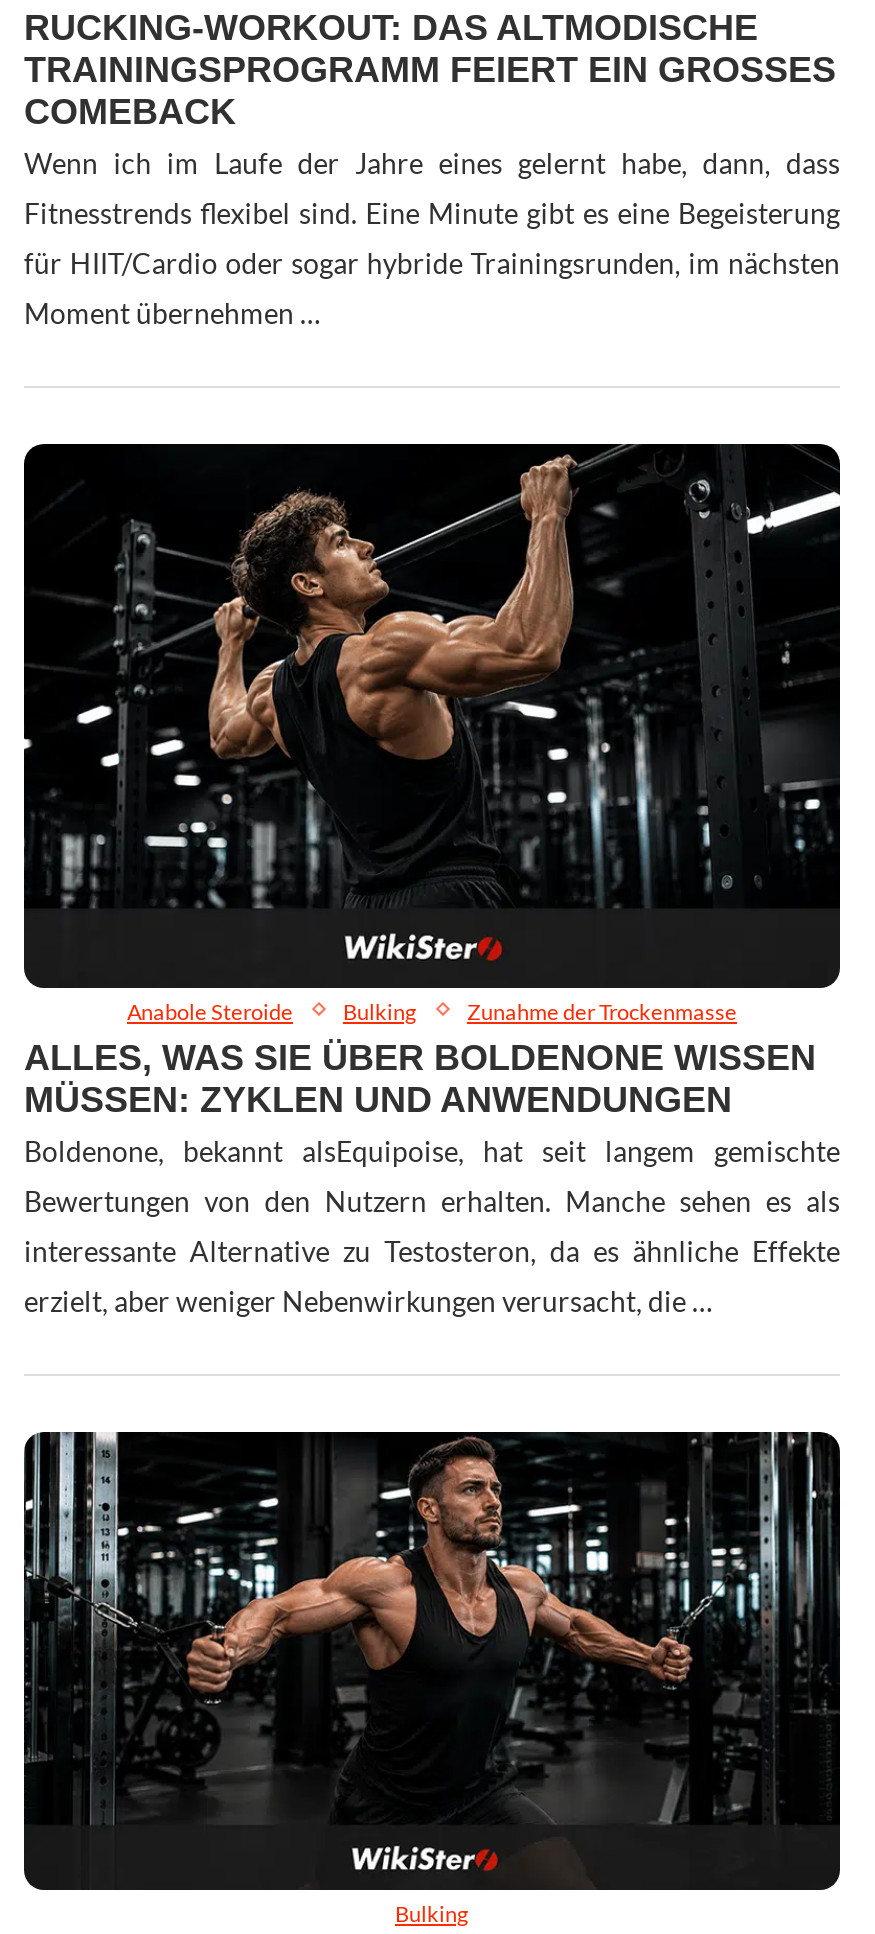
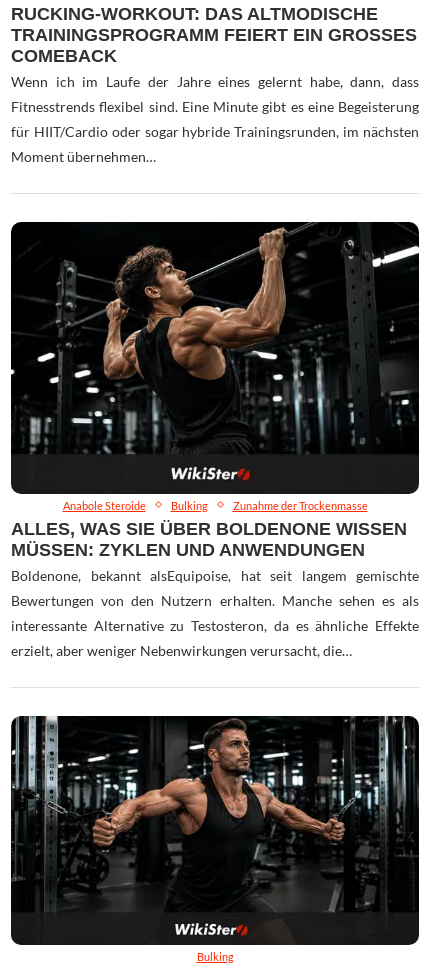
- Moment übernehmen …
+ Moment übernehmen…

- erzielt, aber weniger Nebenwirkungen verursacht, die …
+ erzielt, aber weniger Nebenwirkungen verursacht, die…
